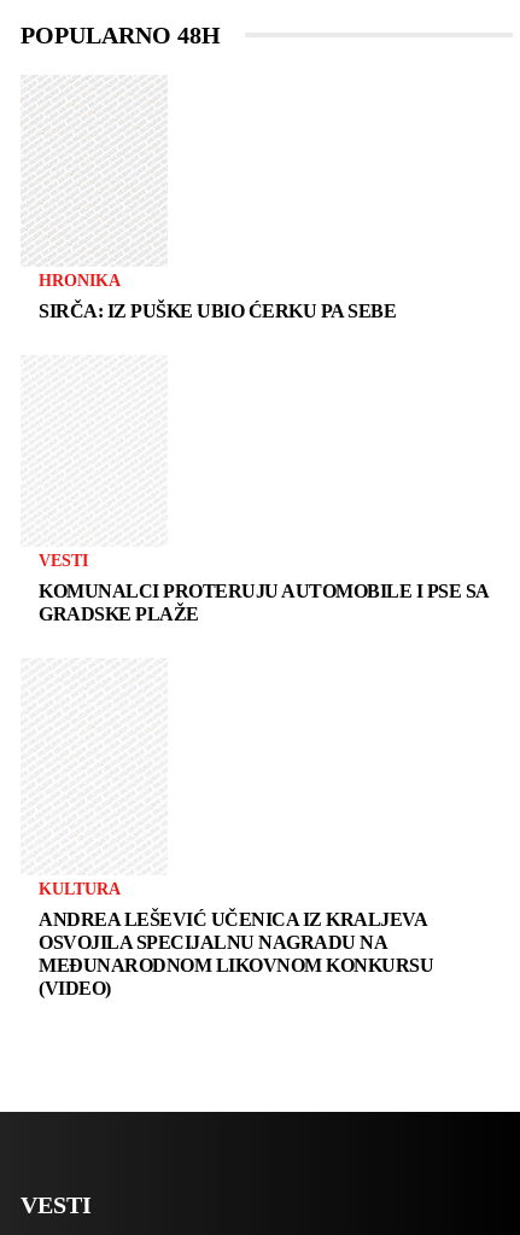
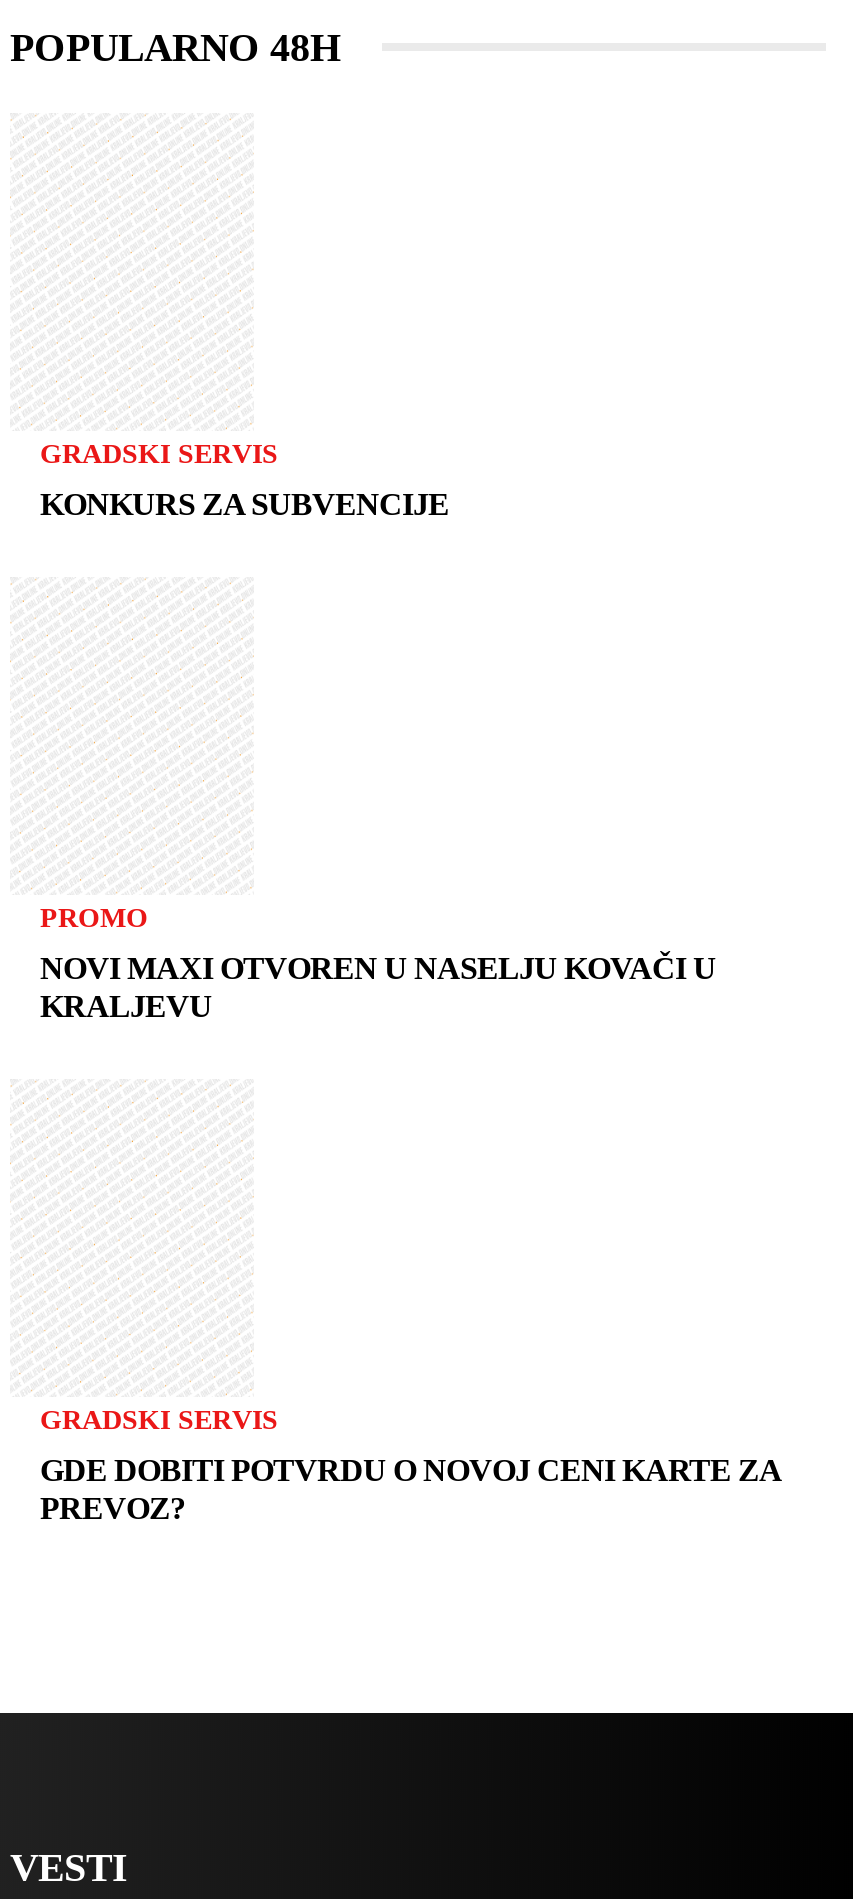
- HRONIKA
+ GRADSKI SERVIS

- SIRČA: IZ PUŠKE UBIO ĆERKU PA SEBE
+ KONKURS ZA SUBVENCIJE

- VESTI
+ PROMO

- KOMUNALCI PROTERUJU AUTOMOBILE I PSE SA
- GRADSKE PLAŽE
+ NOVI MAXI OTVOREN U NASELJU KOVAČI U
+ KRALJEVU

- KULTURA
+ GRADSKI SERVIS

- ANDREA LEŠEVIĆ UČENICA IZ KRALJEVA
- OSVOJILA SPECIJALNU NAGRADU NA
- MEĐUNARODNOM LIKOVNOM KONKURSU
- (VIDEO)
+ GDE DOBITI POTVRDU O NOVOJ CENI KARTE ZA
+ PREVOZ?
